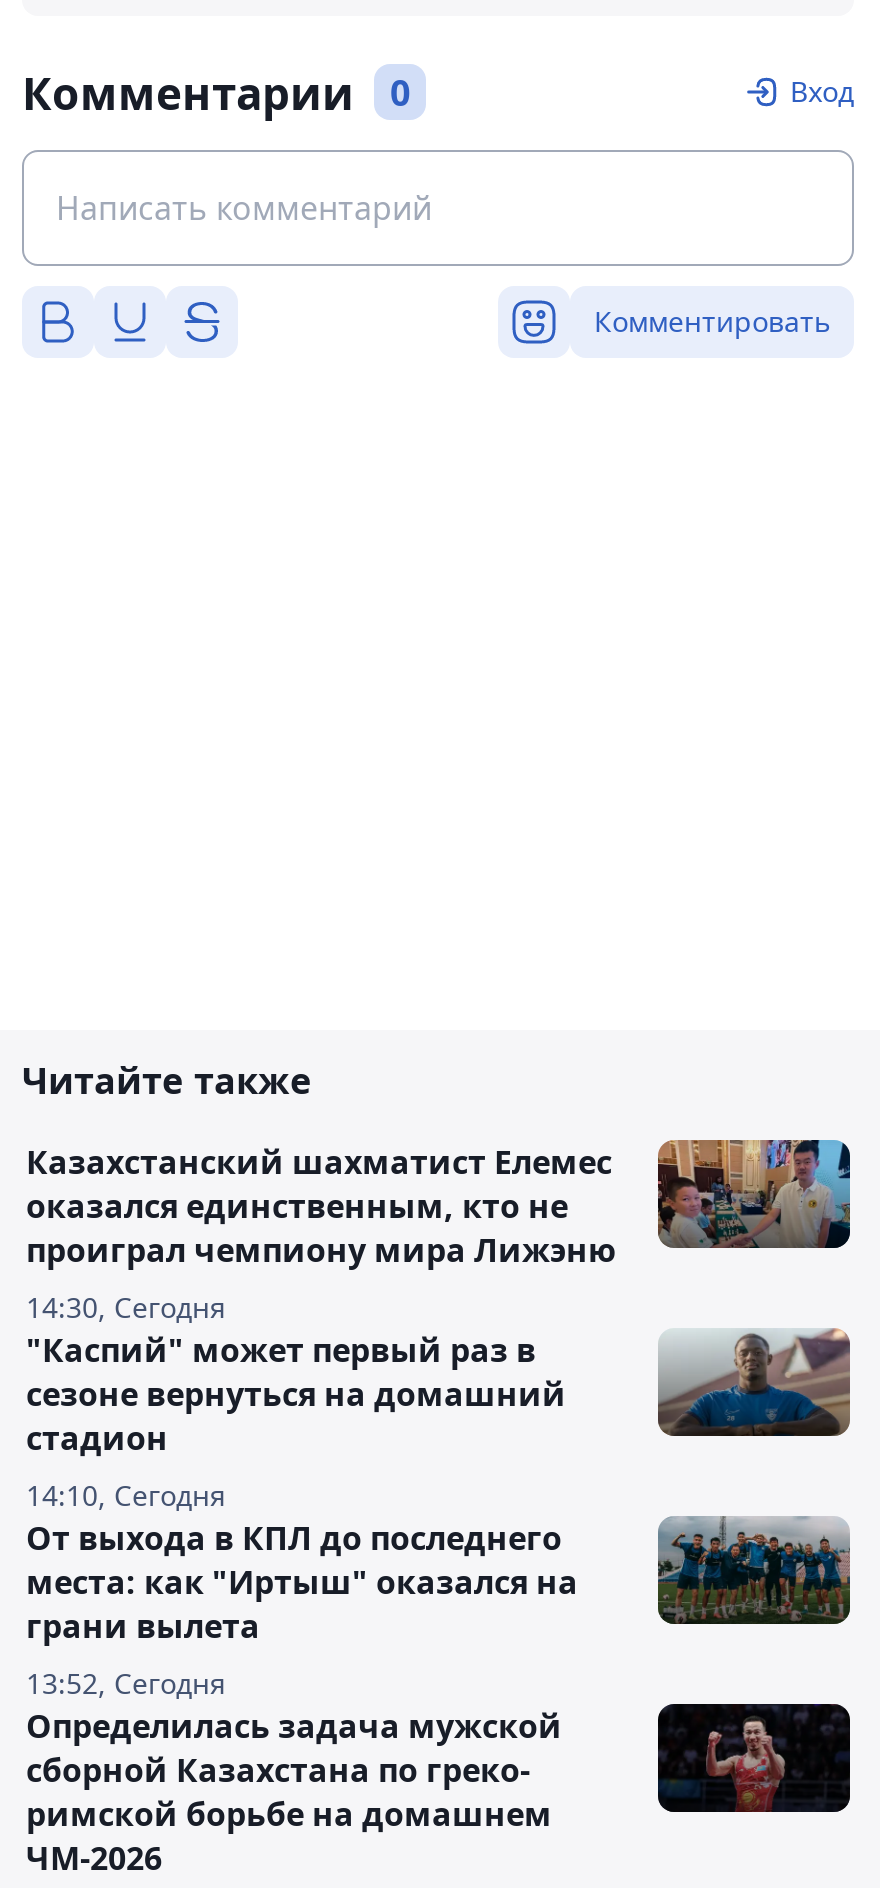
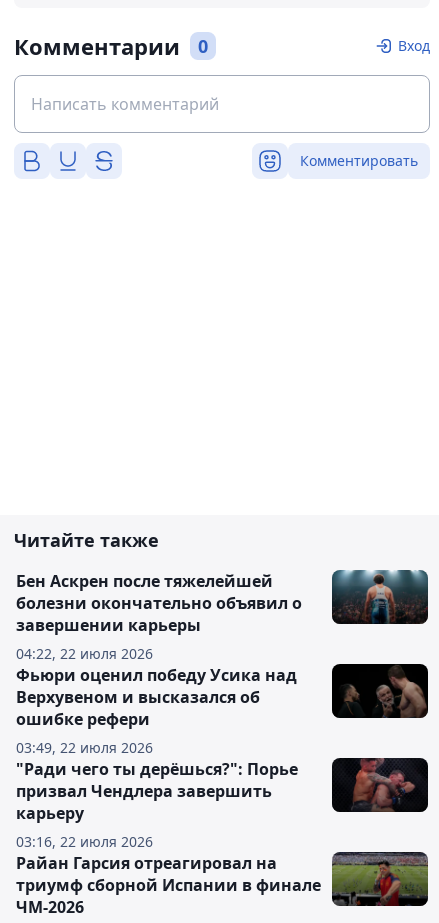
- [image]
- Казахстанский шахматист Елемес
- оказался единственным, кто не
- проиграл чемпиону мира Лижэню
+ [image]
+ Бен Аскрен после тяжелейшей
+ болезни окончательно объявил о
+ завершении карьеры

- 14:30, Сегодня
+ 04:22, 22 июля 2026

- "Каспий" может первый раз в
- сезоне вернуться на домашний
- стадион
+ Фьюри оценил победу Усика над
+ Верхувеном и высказался об
+ ошибке рефери

- [image]
+ [image]

- 14:10, Сегодня
+ 03:49, 22 июля 2026

- [image]
- От выхода в КПЛ до последнего
- места: как "Иртыш" оказался на
- грани вылета
+ [image]
+ "Ради чего ты дерёшься?": Порье
+ призвал Чендлера завершить
+ карьеру

- 13:52, Сегодня
+ 03:16, 22 июля 2026

- Определилась задача мужской
- сборной Казахстана по греко-
- римской борьбе на домашнем
+ Райан Гарсия отреагировал на
+ триумф сборной Испании в финале

- [image]
+ [image]
